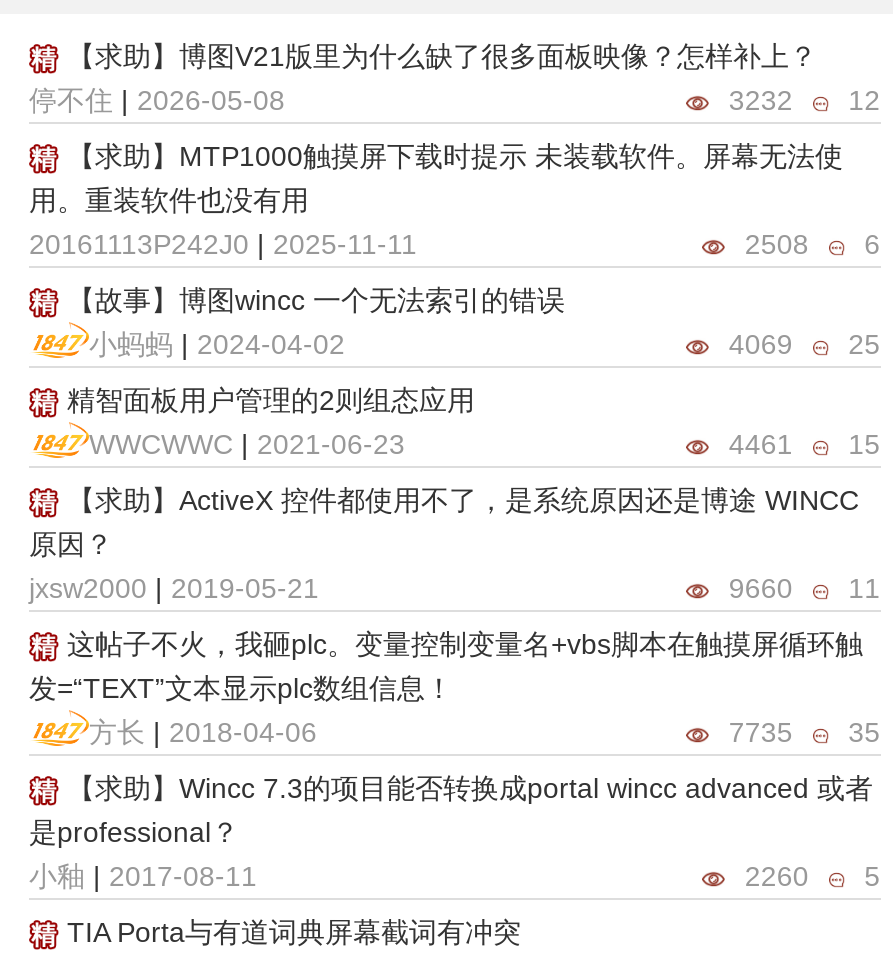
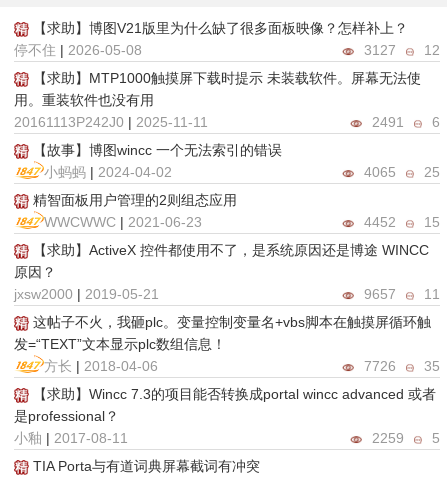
- 3232 12
+ 3127 12

- 2508 6
+ 2491 6

- 4069 25
+ 4065 25

- 4461 15
+ 4452 15

- 9660 11
+ 9657 11

- 7735 35
+ 7726 35

- 2260 5
+ 2259 5
